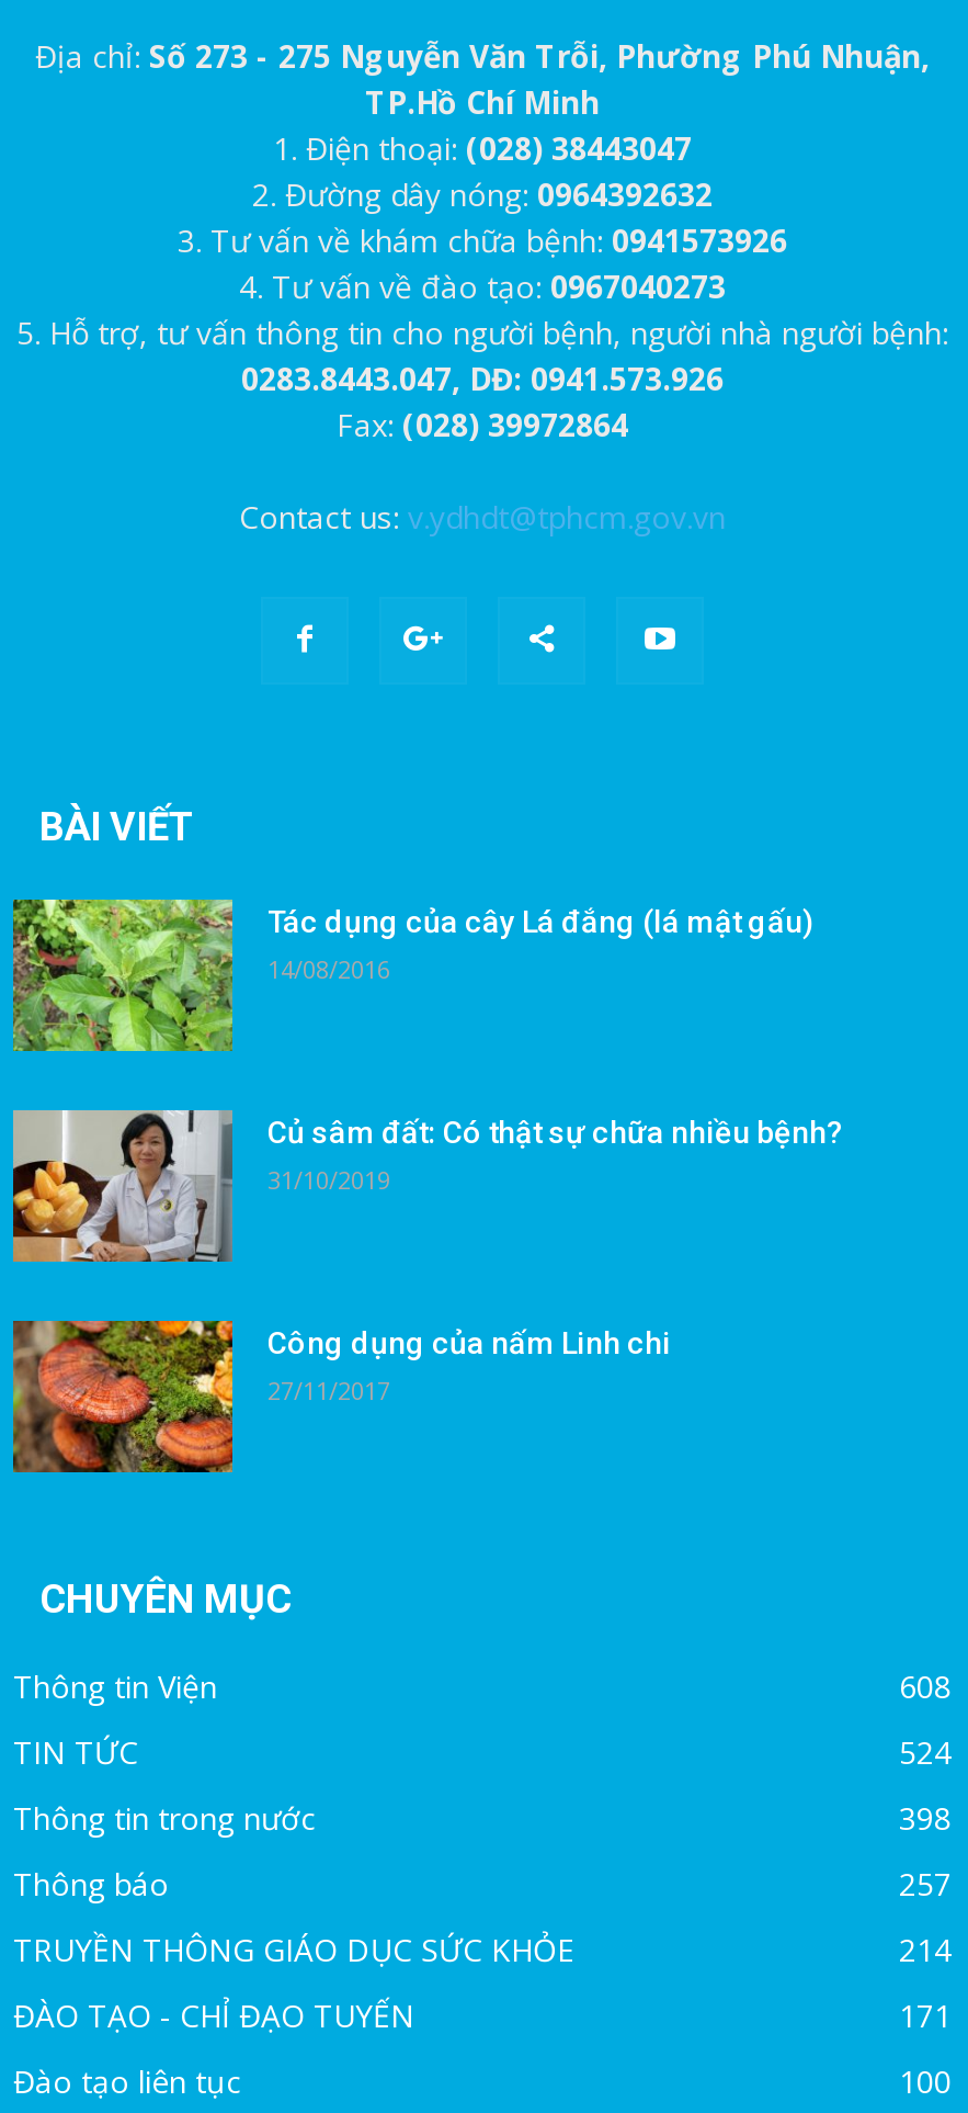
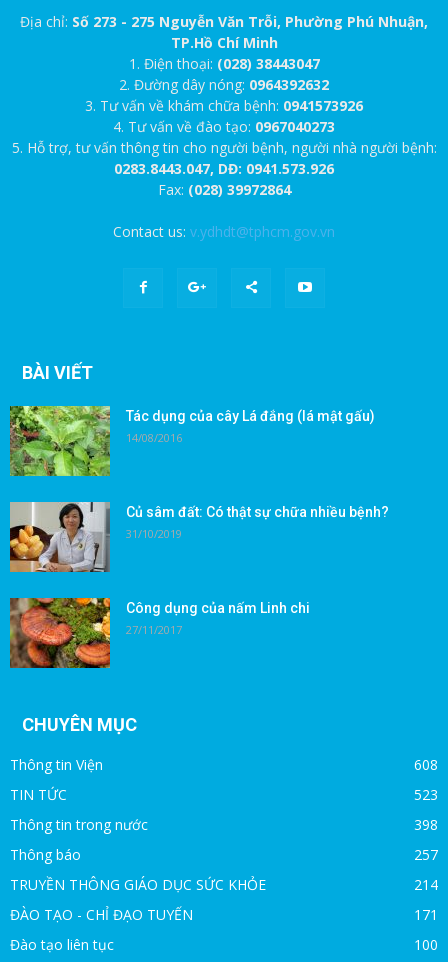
- 524
+ 523
